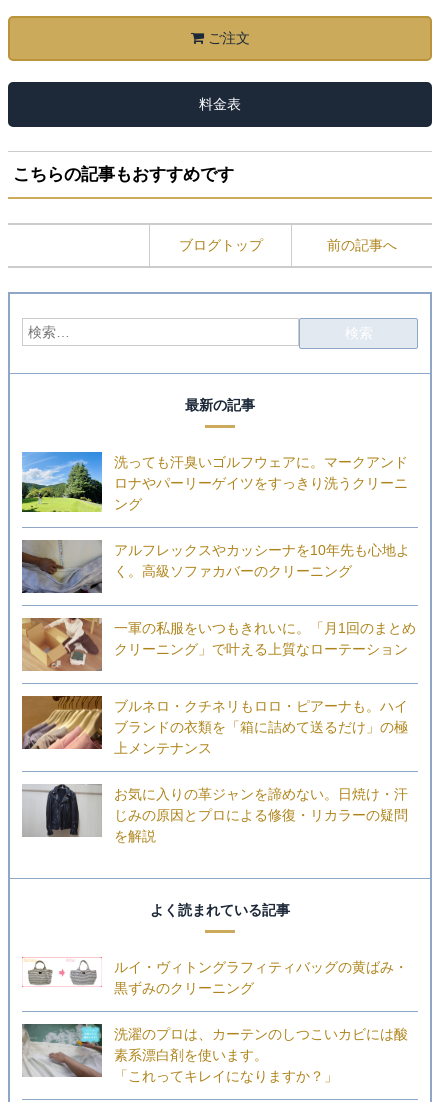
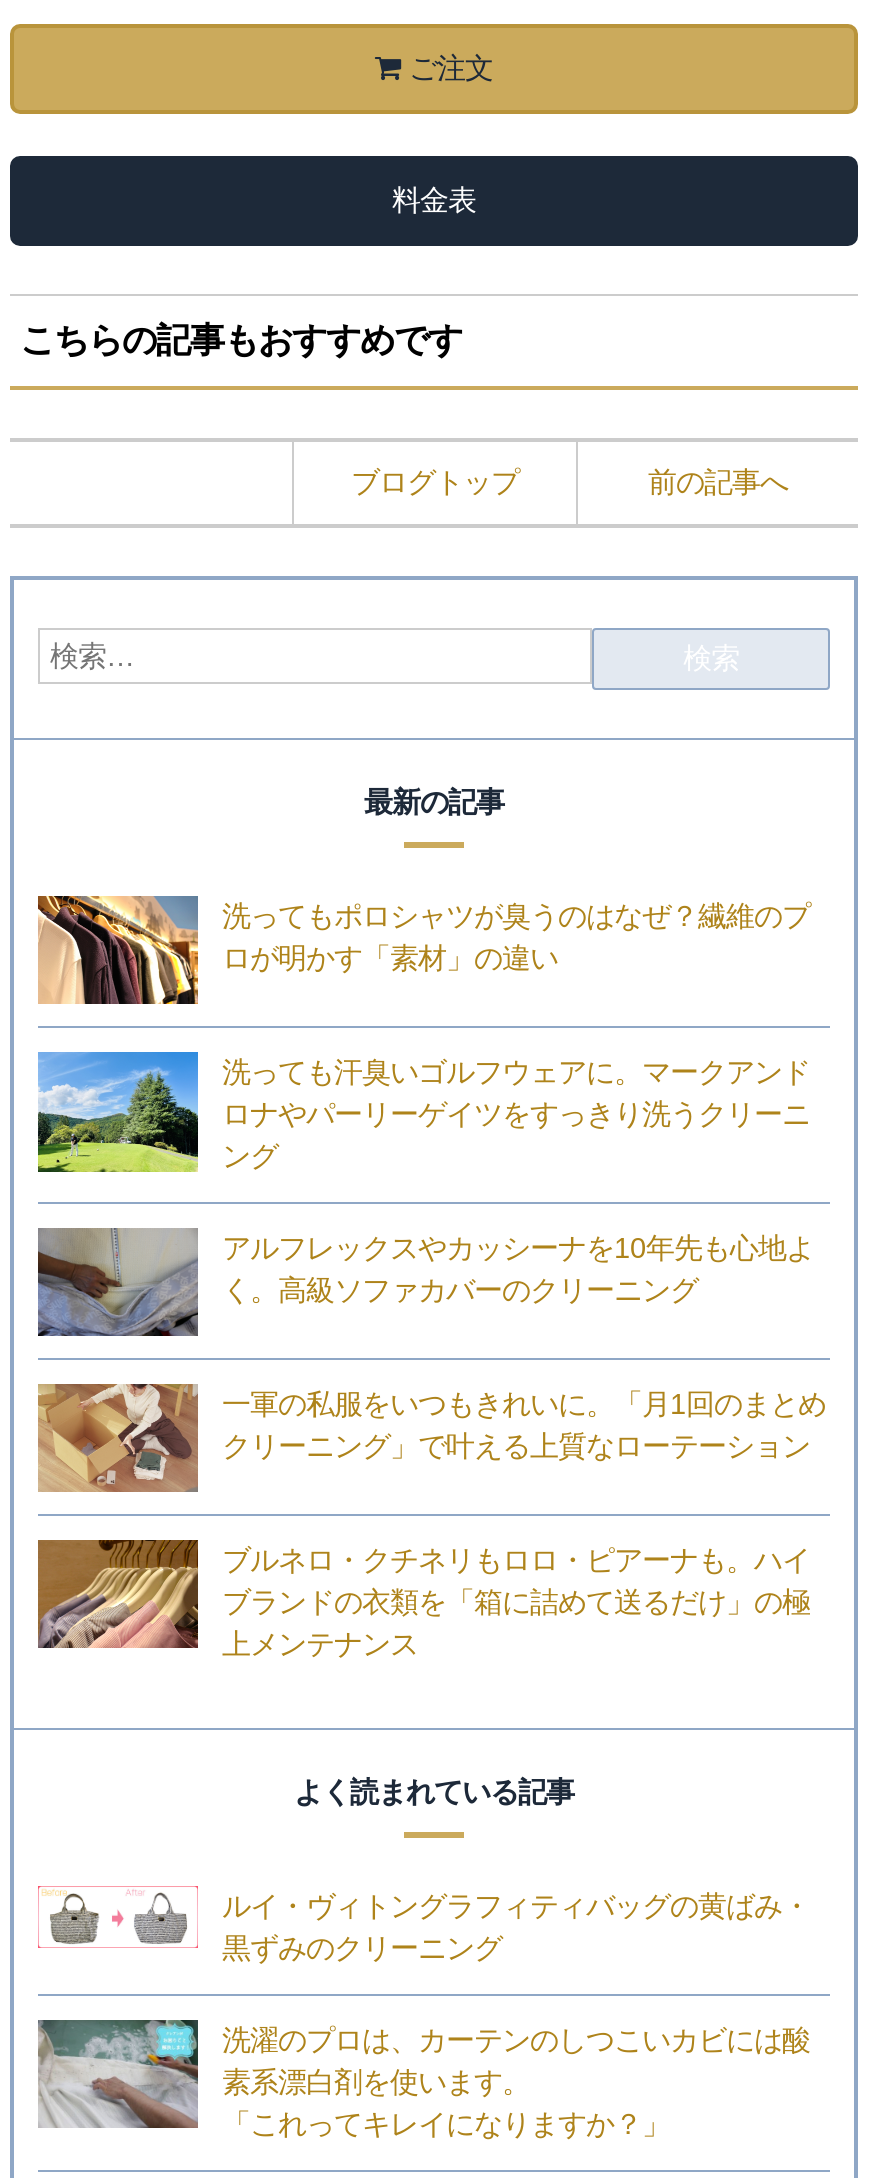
+ [image]
+ 洗ってもポロシャツが臭うのはなぜ？繊維のプ
+ ロが明かす「素材」の違い

moved down: [image] | 洗っても汗臭いゴルフウェアに。マークアンド | ロナやパーリーゲイツをすっきり洗うクリーニ | ... | ブランドの衣類を「箱に詰めて送るだけ」の極 | 上メンテナンス

- [image]
- お気に入りの革ジャンを諦めない。日焼け・汗
- じみの原因とプロによる修復・リカラーの疑問
- を解説
